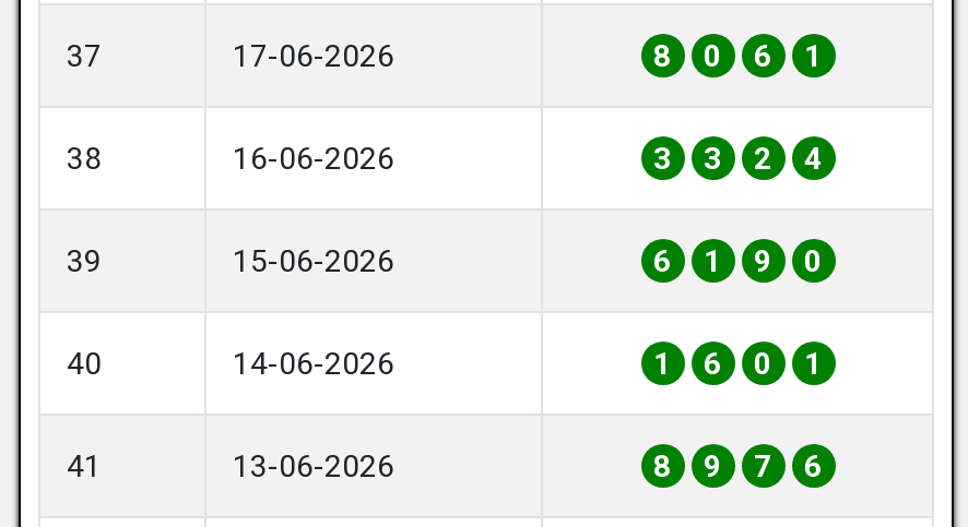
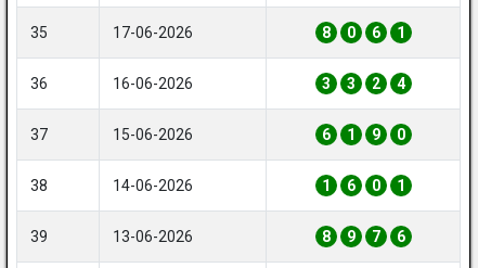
- 37
+ 35

- 38
+ 36

- 39
+ 37

- 40
+ 38

- 41
+ 39
